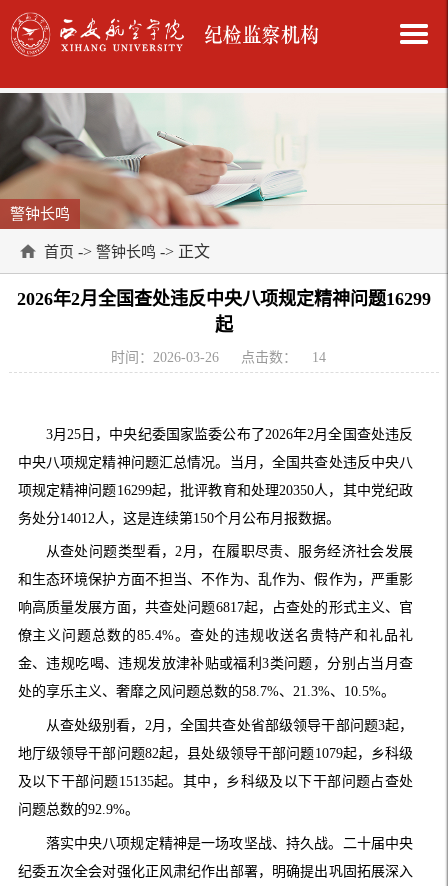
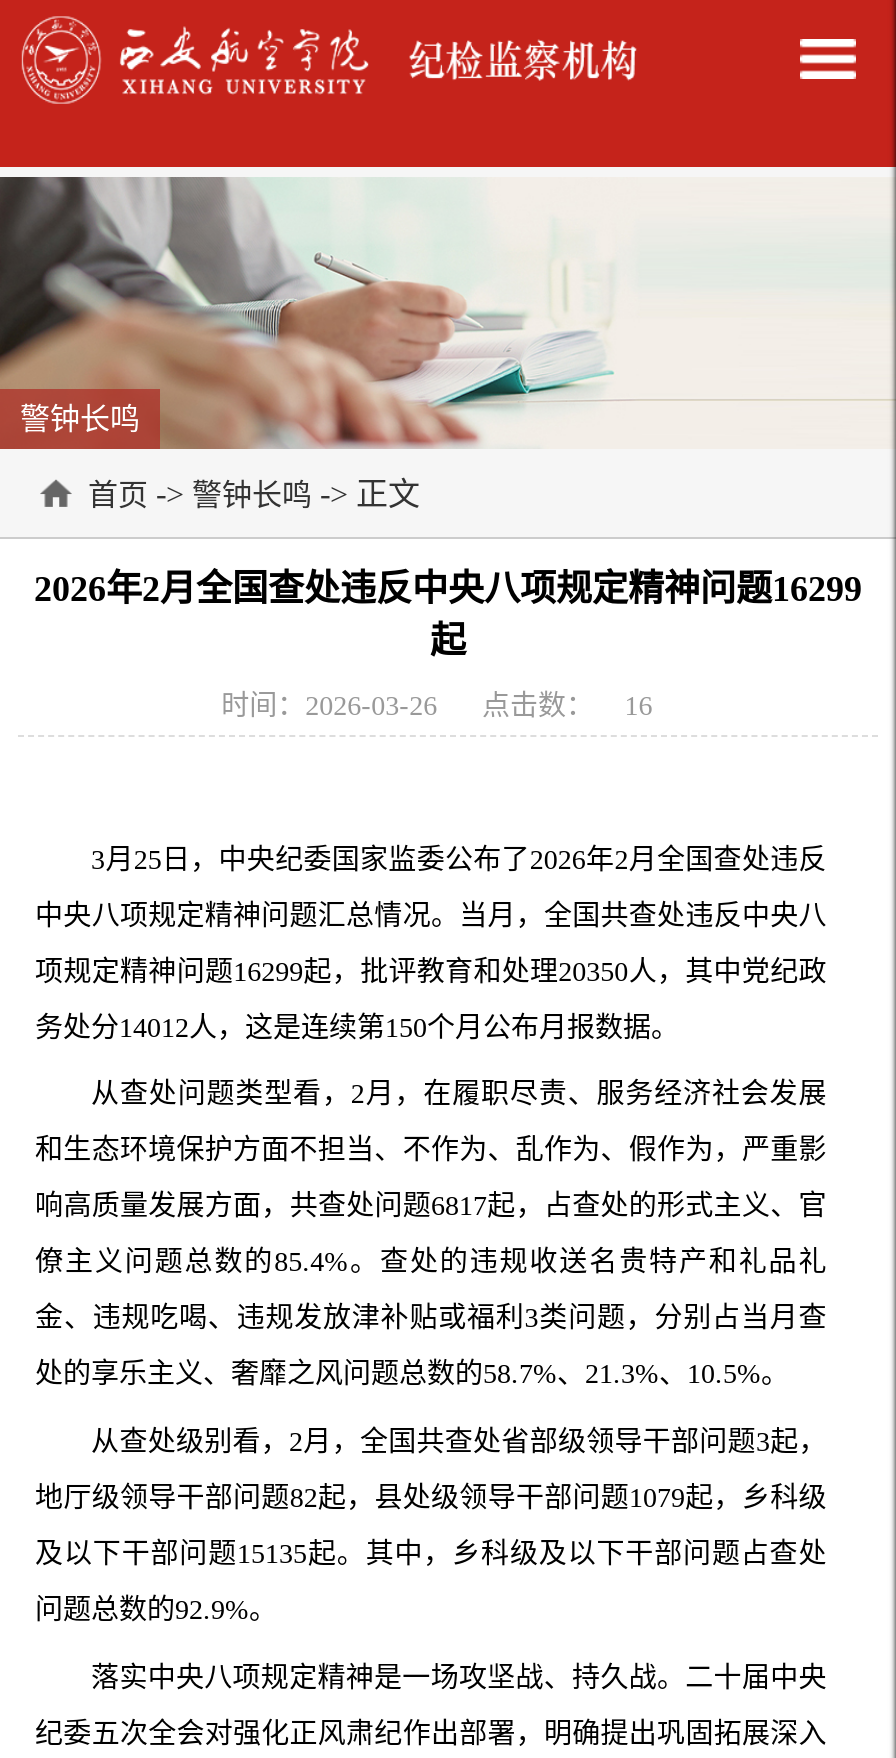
- 时间：2026-03-26 点击数： 14
+ 时间：2026-03-26 点击数： 16
